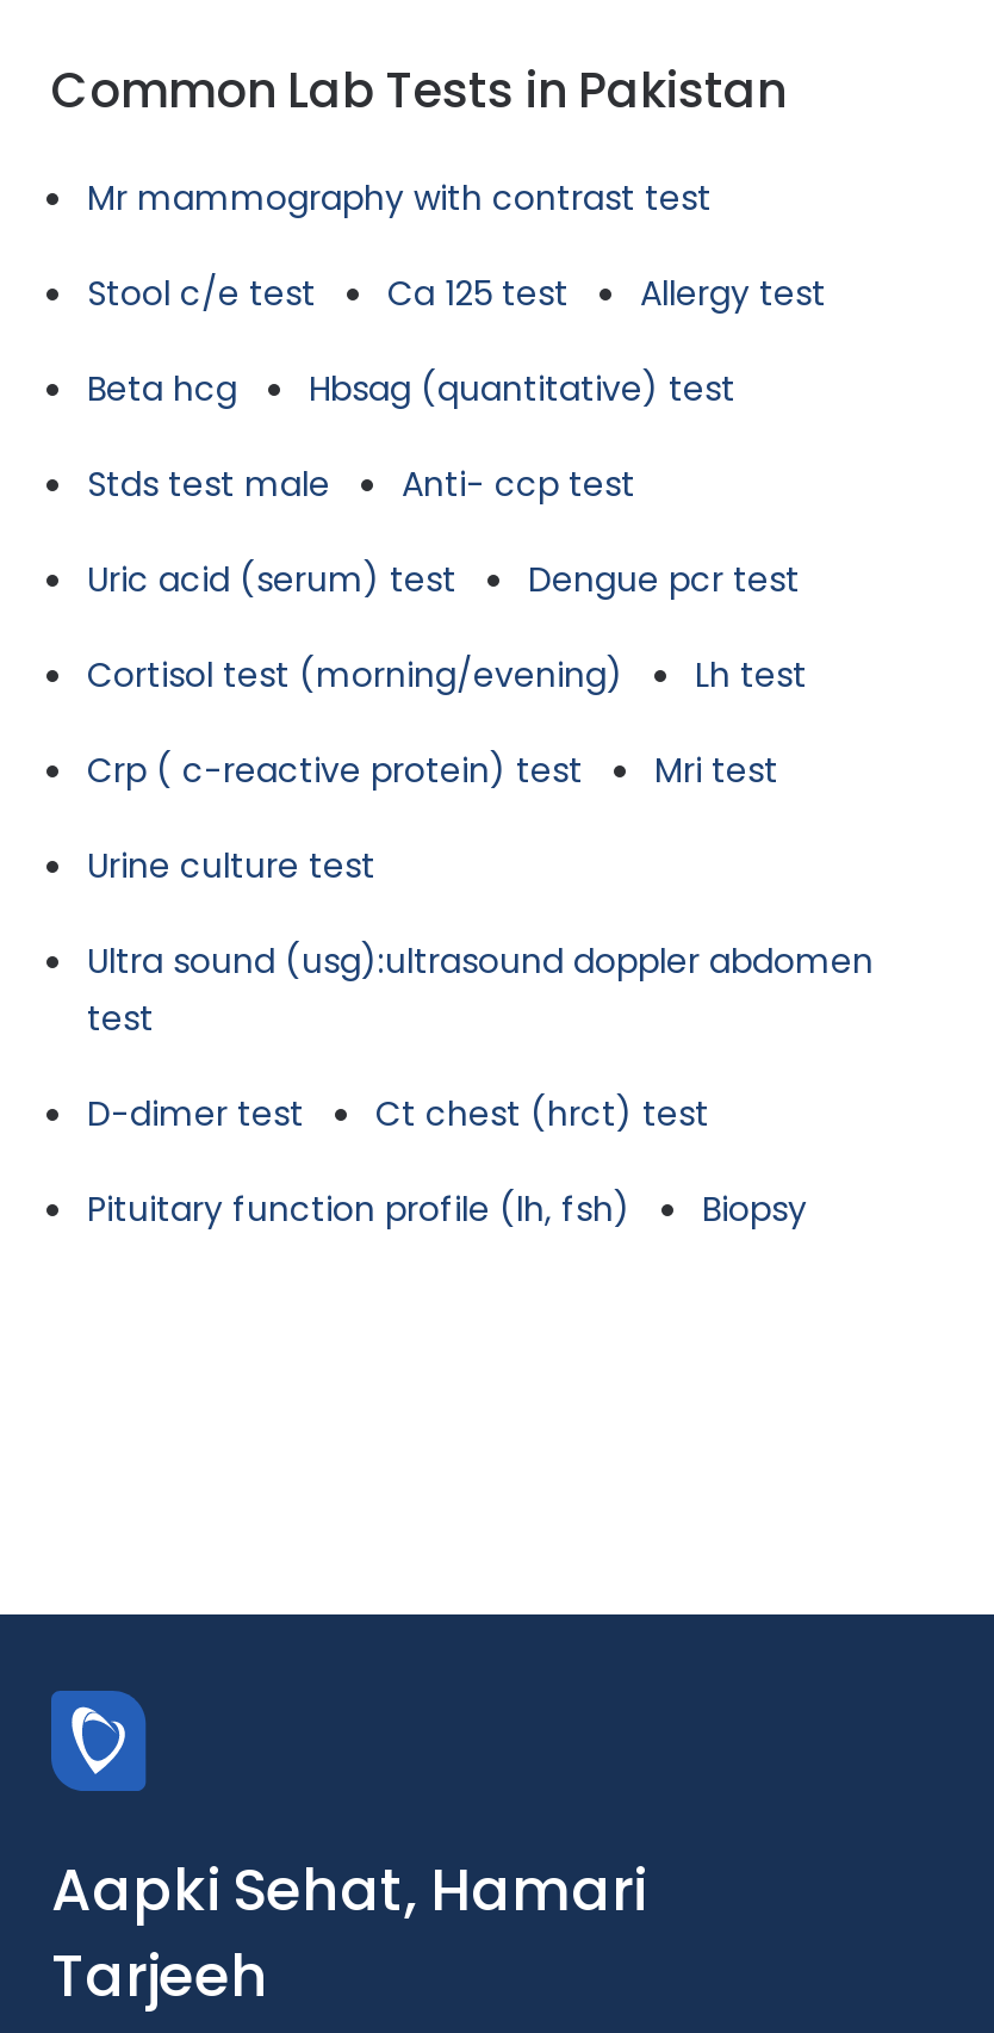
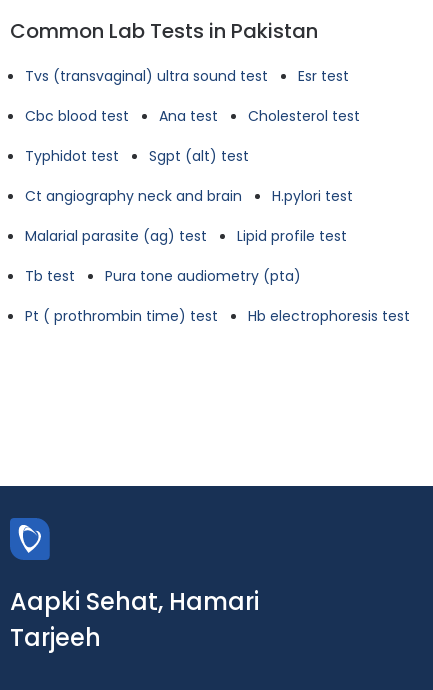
- Mr mammography with contrast test
- Stool c/e test
- Ca 125 test
- Allergy test
- Beta hcg
- Hbsag (quantitative) test
- Stds test male
- Anti- ccp test
- Uric acid (serum) test
- Dengue pcr test
- Cortisol test (morning/evening)
- Lh test
- Crp ( c-reactive protein) test
- Mri test
- Urine culture test
- Ultra sound (usg):ultrasound doppler abdomen
- test
- D-dimer test
- Ct chest (hrct) test
- Pituitary function profile (lh, fsh)
- Biopsy
+ Tvs (transvaginal) ultra sound test
+ Esr test
+ Cbc blood test
+ Ana test
+ Cholesterol test
+ Typhidot test
+ Sgpt (alt) test
+ Ct angiography neck and brain
+ H.pylori test
+ Malarial parasite (ag) test
+ Lipid profile test
+ Tb test
+ Pura tone audiometry (pta)
+ Pt ( prothrombin time) test
+ Hb electrophoresis test
